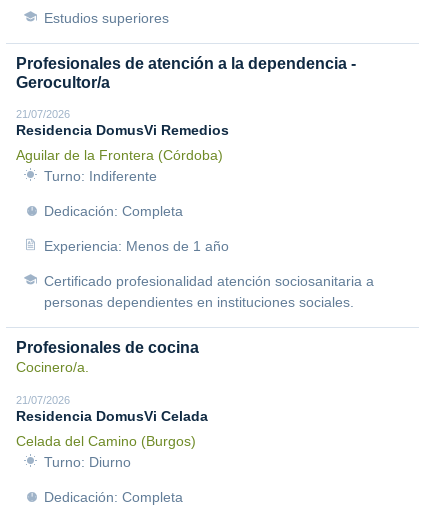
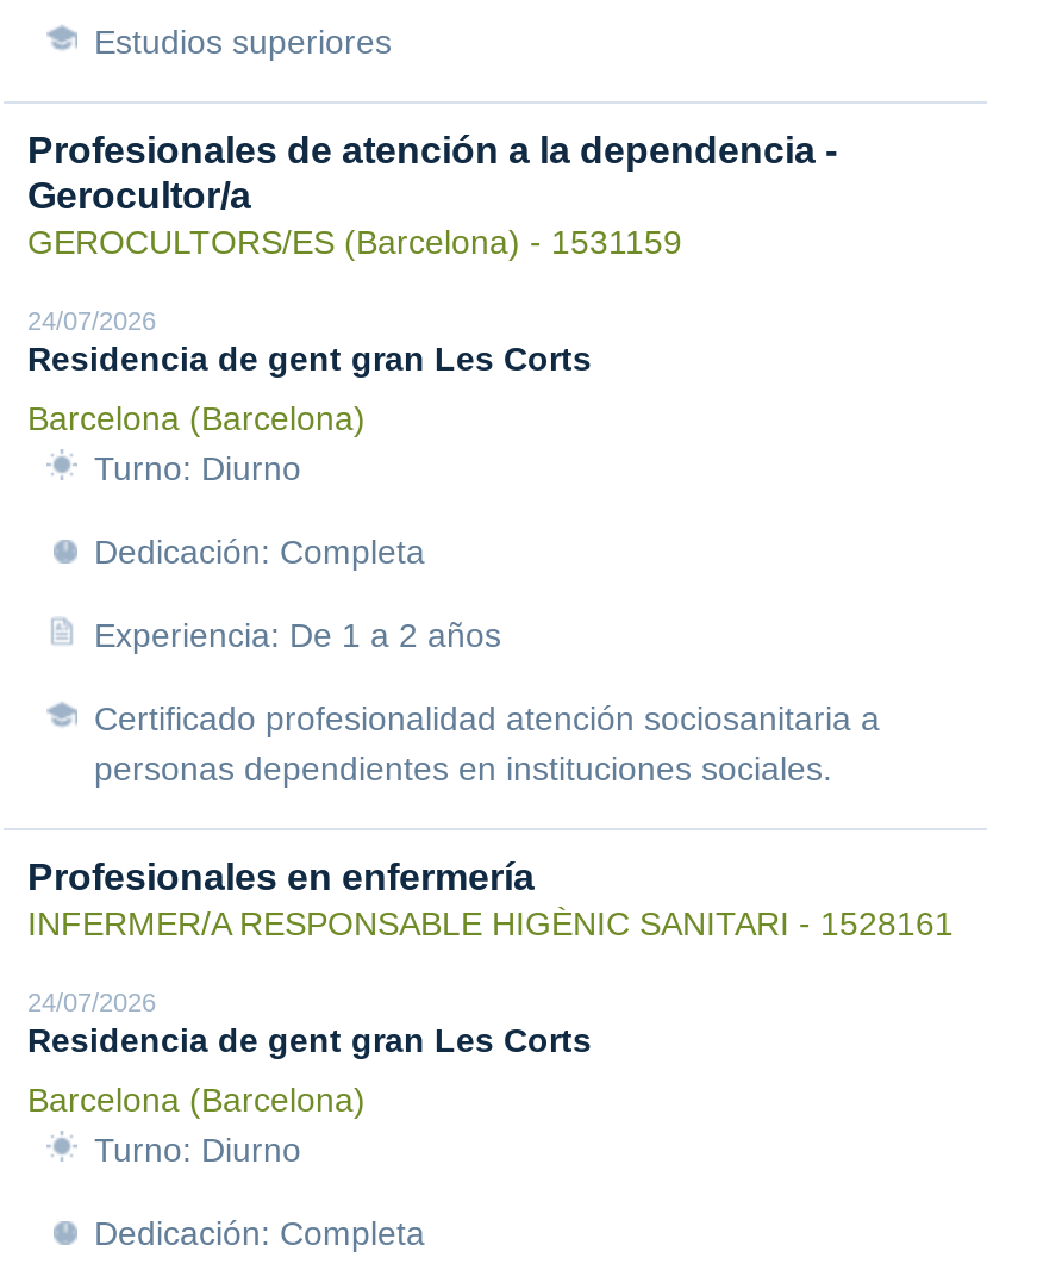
- 21/07/2026
- Residencia DomusVi Remedios
- Aguilar de la Frontera (Córdoba)
- Turno: Indiferente
+ GEROCULTORS/ES (Barcelona) - 1531159
+ 24/07/2026
+ Residencia de gent gran Les Corts
+ Barcelona (Barcelona)
+ Turno: Diurno

- Experiencia: Menos de 1 año
+ Experiencia: De 1 a 2 años

- Profesionales de cocina
- Cocinero/a.
+ Profesionales en enfermería
+ INFERMER/A RESPONSABLE HIGÈNIC SANITARI - 1528161

- 21/07/2026
- Residencia DomusVi Celada
+ 24/07/2026
+ Residencia de gent gran Les Corts

- Celada del Camino (Burgos)
+ Barcelona (Barcelona)
